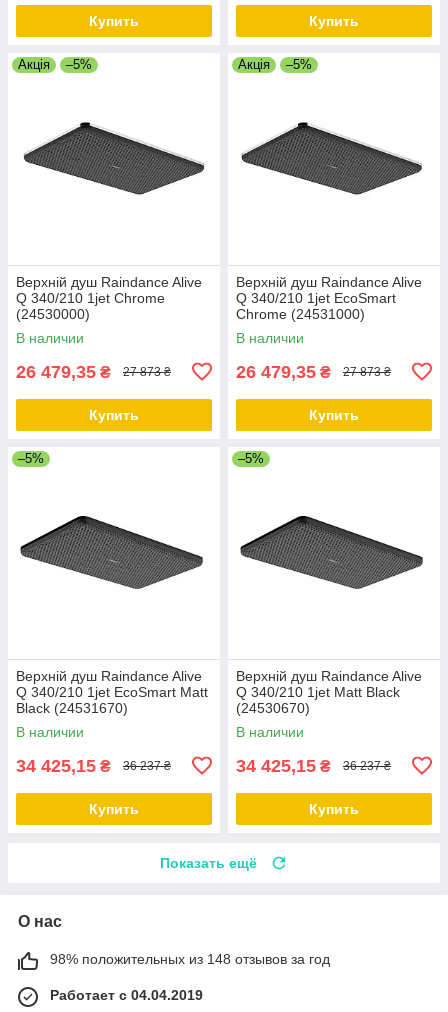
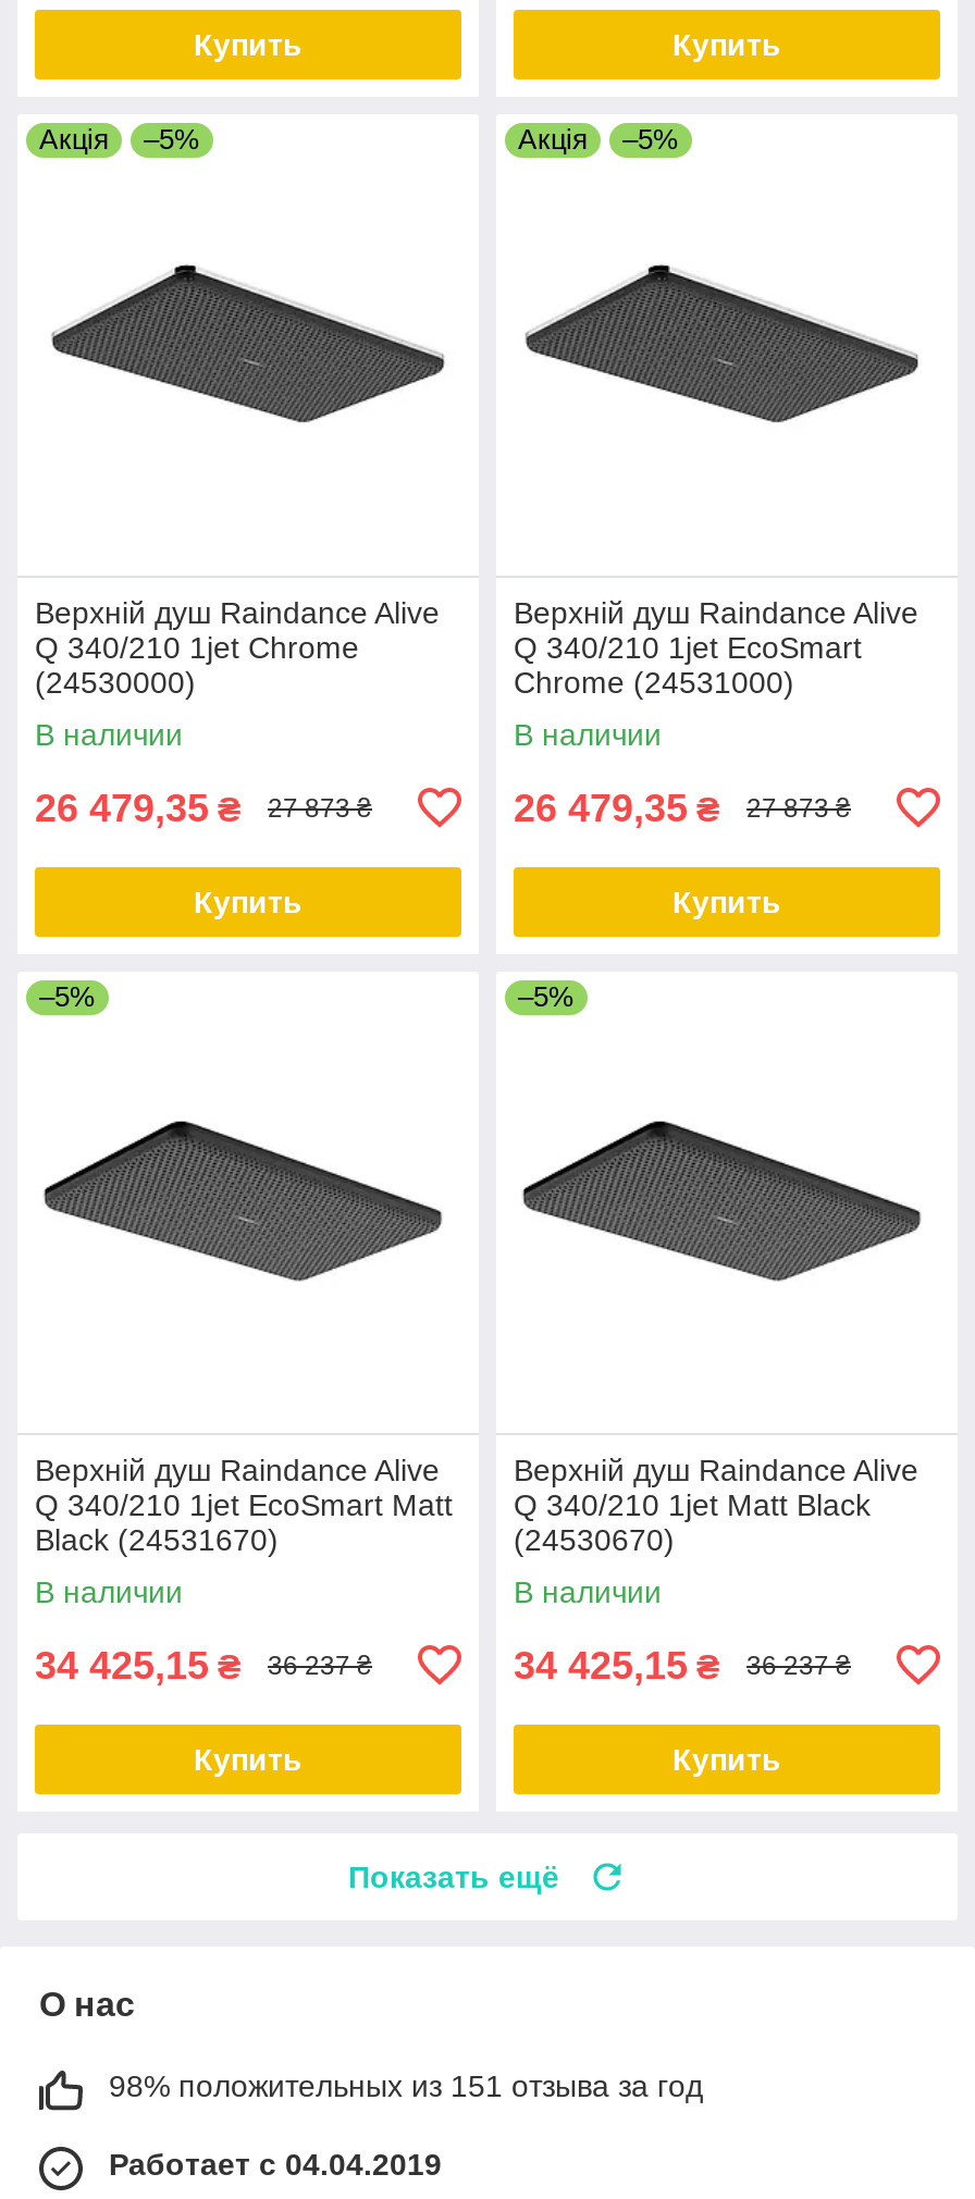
- 98% положительных из 148 отзывов за год
+ 98% положительных из 151 отзыва за год
